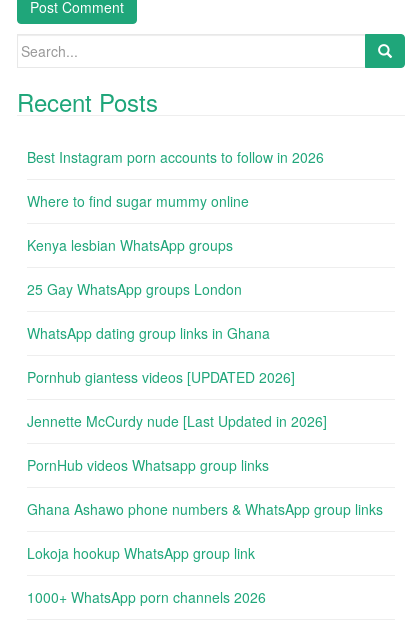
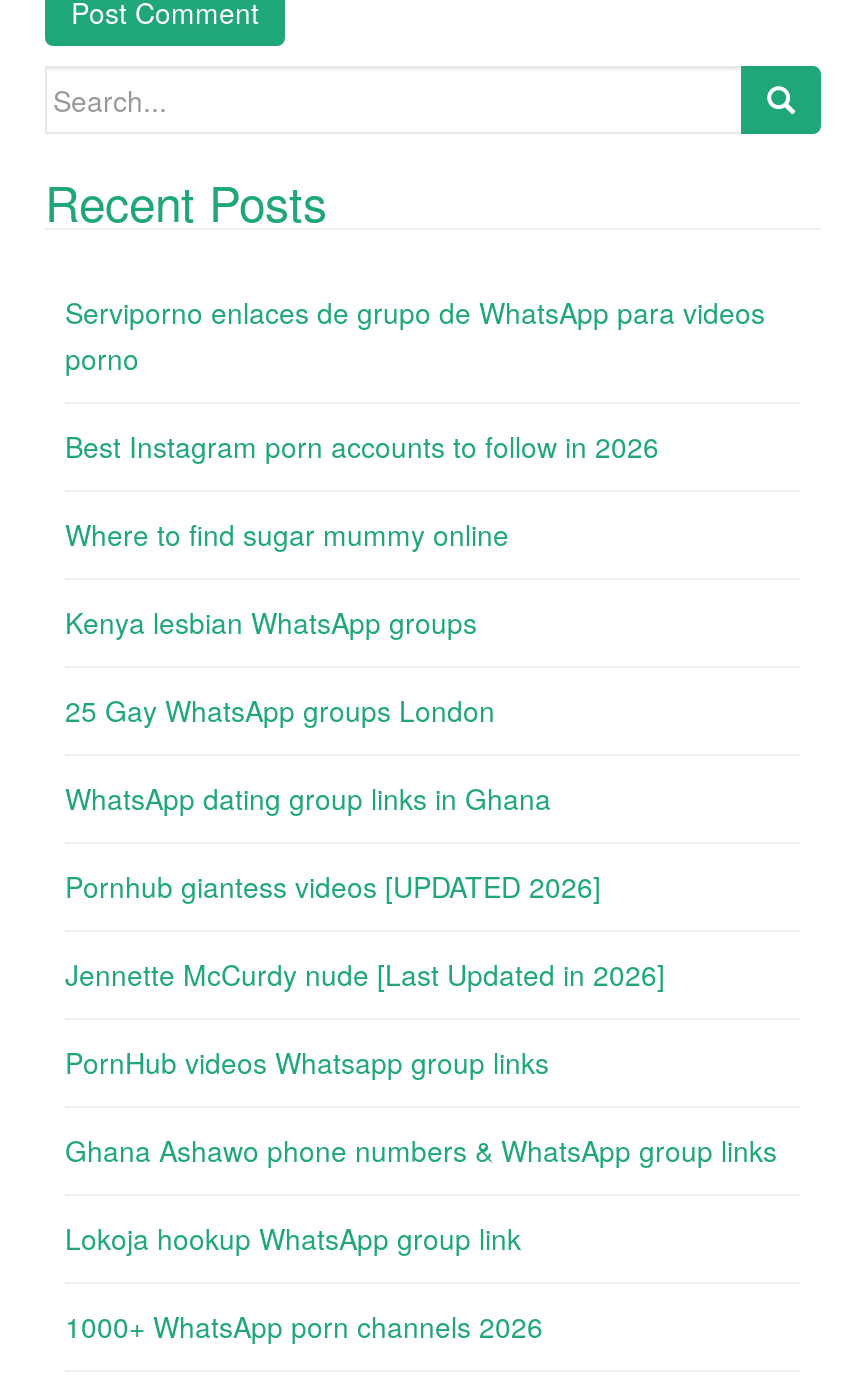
+ Serviporno enlaces de grupo de WhatsApp para videos
+ porno
